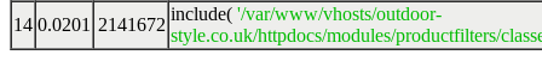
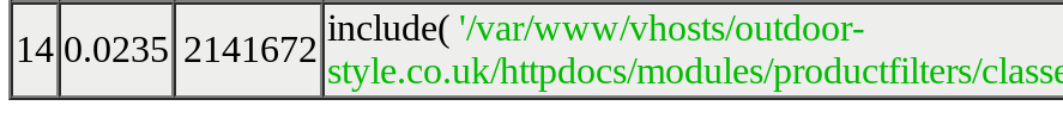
- 14 0.0201 2141672
+ 14 0.0235 2141672
